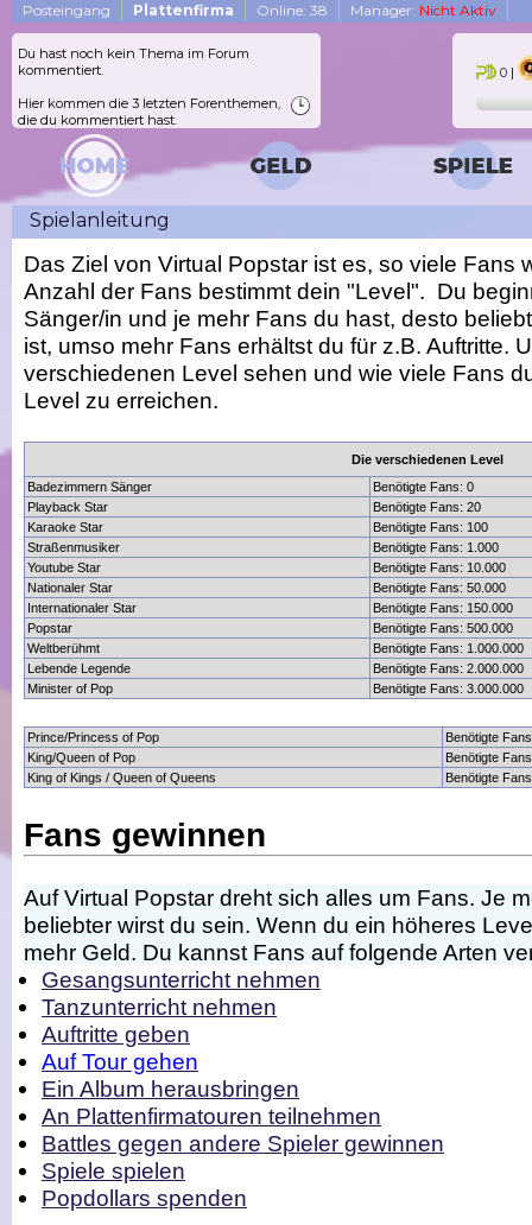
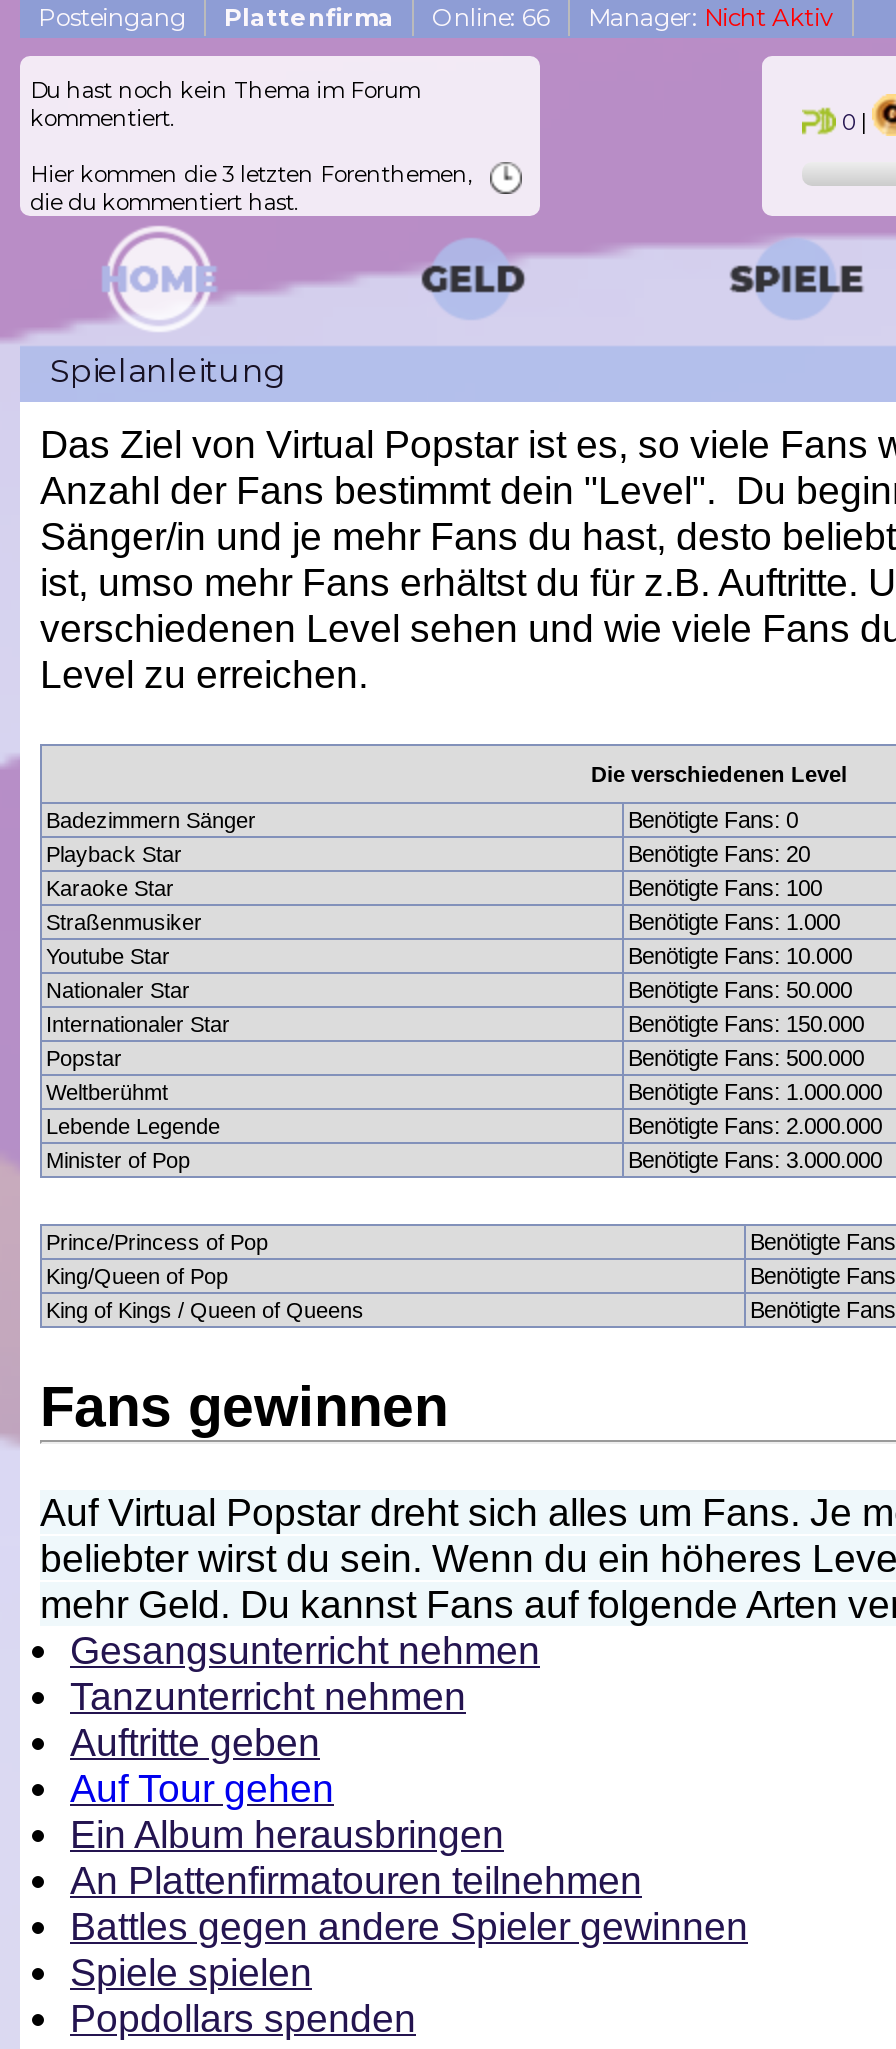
- Online: 38
+ Online: 66
